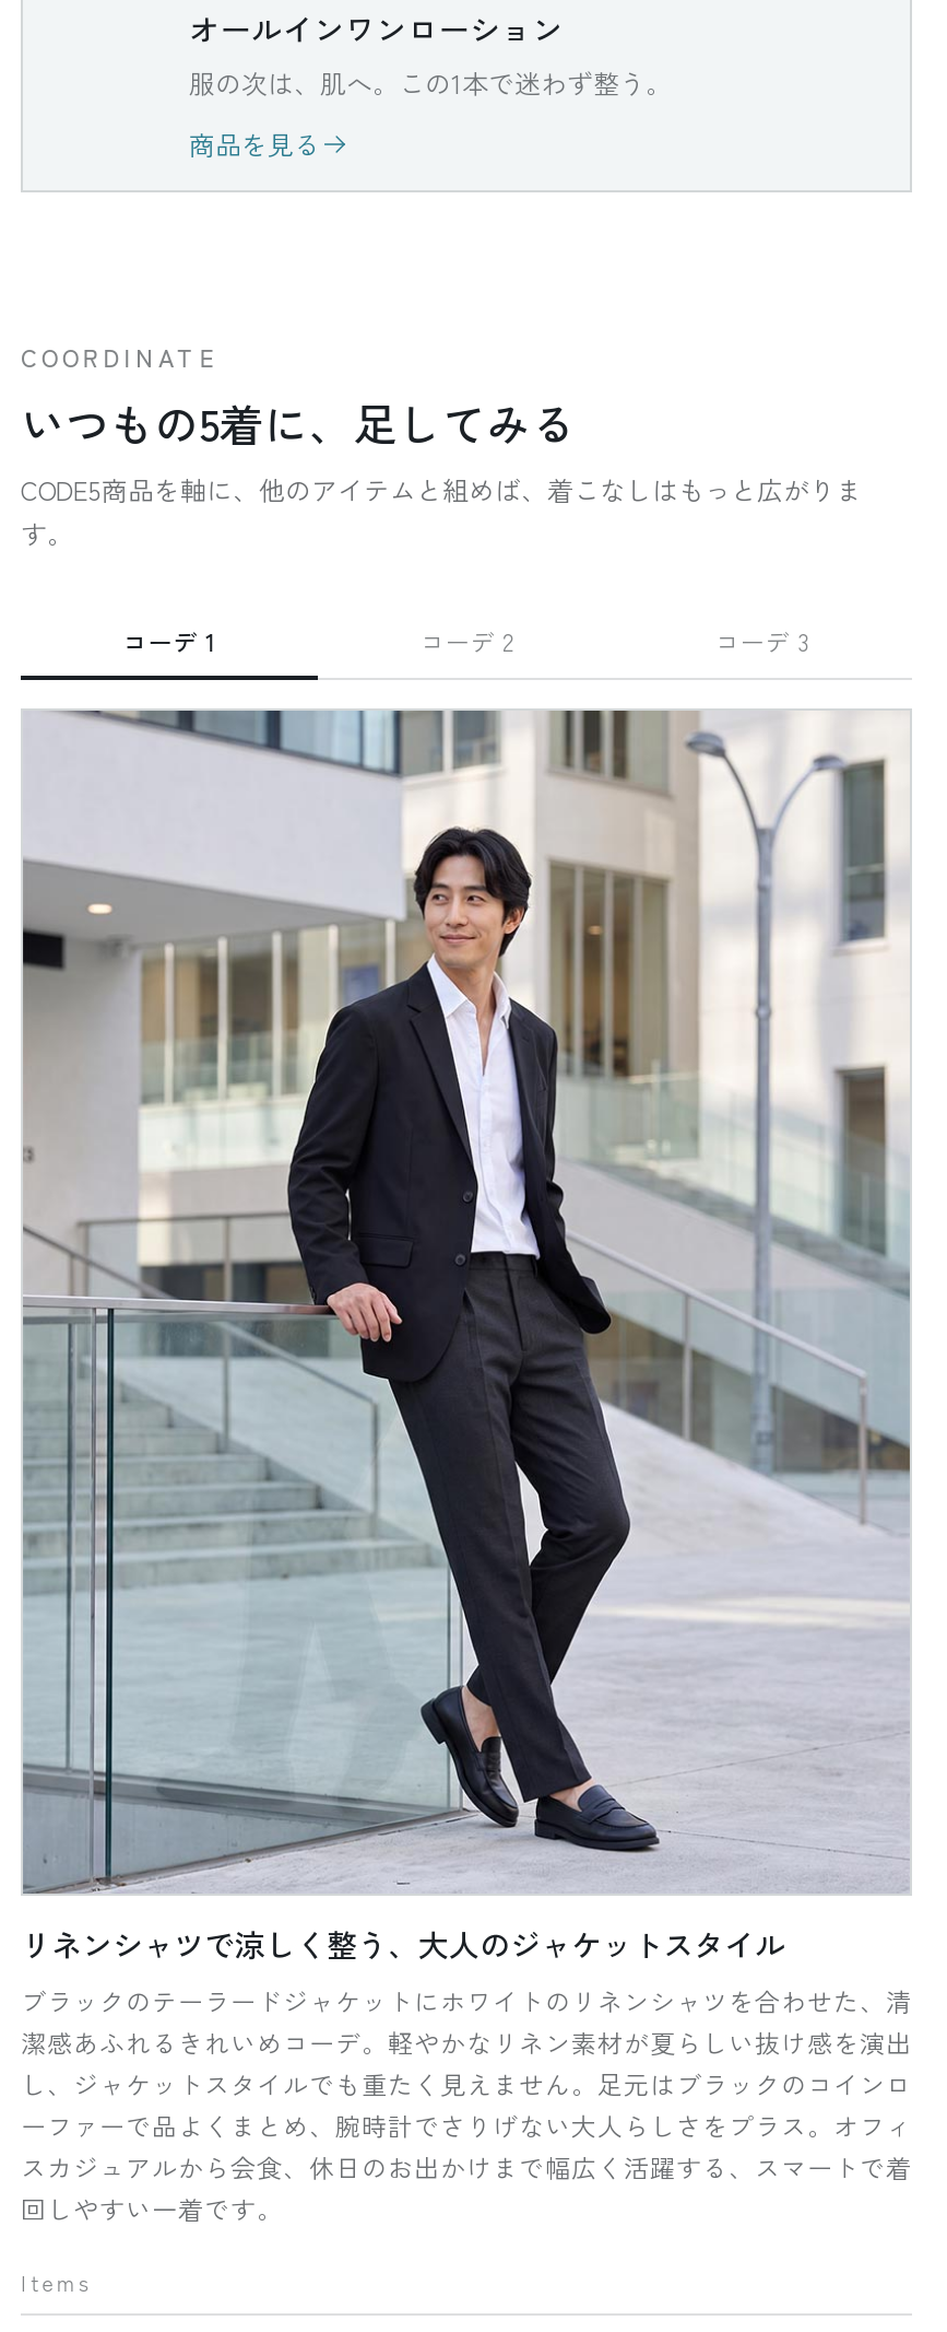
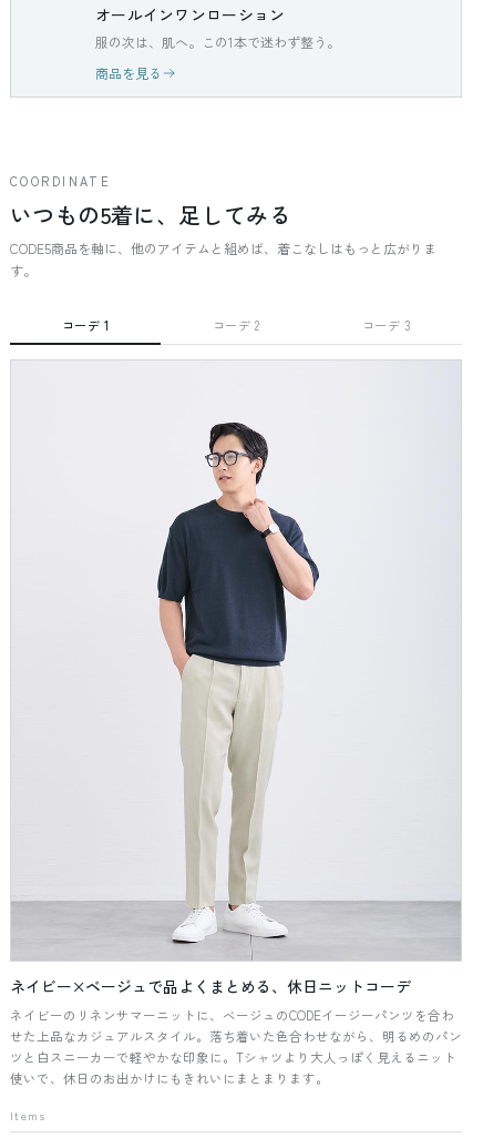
- [image]
+ [image]

- リネンシャツで涼しく整う、大人のジャケットスタイル
- ブラックのテーラードジャケットにホワイトのリネンシャツを合わせた、清
- 潔感あふれるきれいめコーデ。軽やかなリネン素材が夏らしい抜け感を演出
- し、ジャケットスタイルでも重たく見えません。足元はブラックのコインロ
- ーファーで品よくまとめ、腕時計でさりげない大人らしさをプラス。オフィ
- スカジュアルから会食、休日のお出かけまで幅広く活躍する、スマートで着
- 回しやすい一着です。
+ ネイビー×ベージュで品よくまとめる、休日ニットコーデ
+ ネイビーのリネンサマーニットに、ベージュのCODEイージーパンツを合わ
+ せた上品なカジュアルスタイル。落ち着いた色合わせながら、明るめのパン
+ ツと白スニーカーで軽やかな印象に。Tシャツより大人っぽく見えるニット
+ 使いで、休日のお出かけにもきれいにまとまります。
